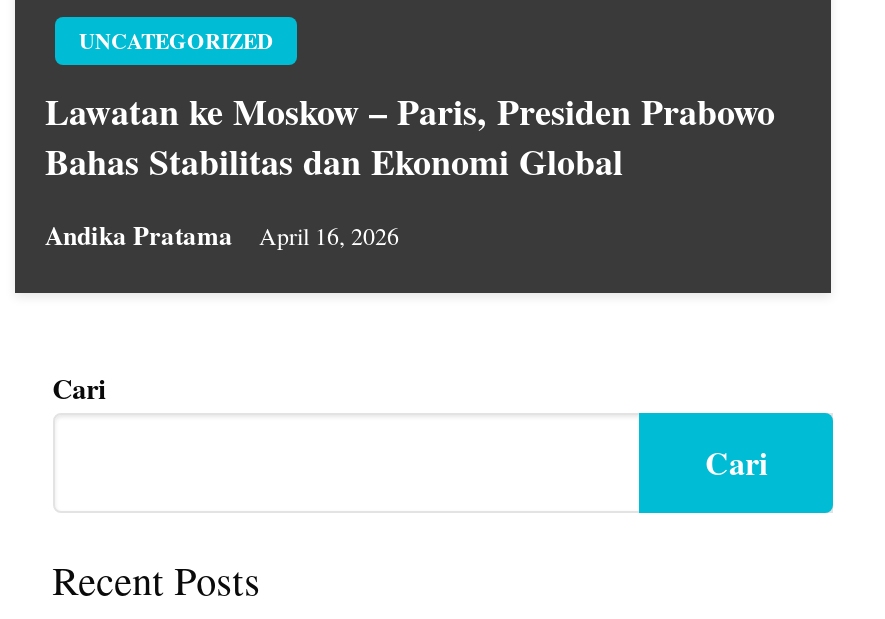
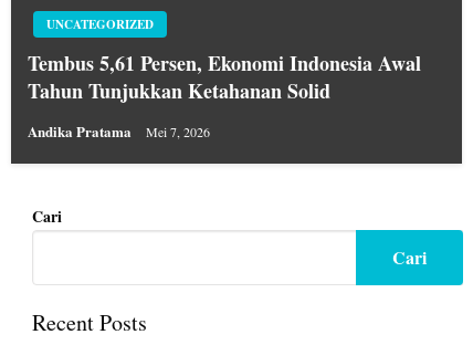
- Lawatan ke Moskow – Paris, Presiden Prabowo
- Bahas Stabilitas dan Ekonomi Global
+ Tembus 5,61 Persen, Ekonomi Indonesia Awal
+ Tahun Tunjukkan Ketahanan Solid

- Andika Pratama April 16, 2026
+ Andika Pratama Mei 7, 2026
